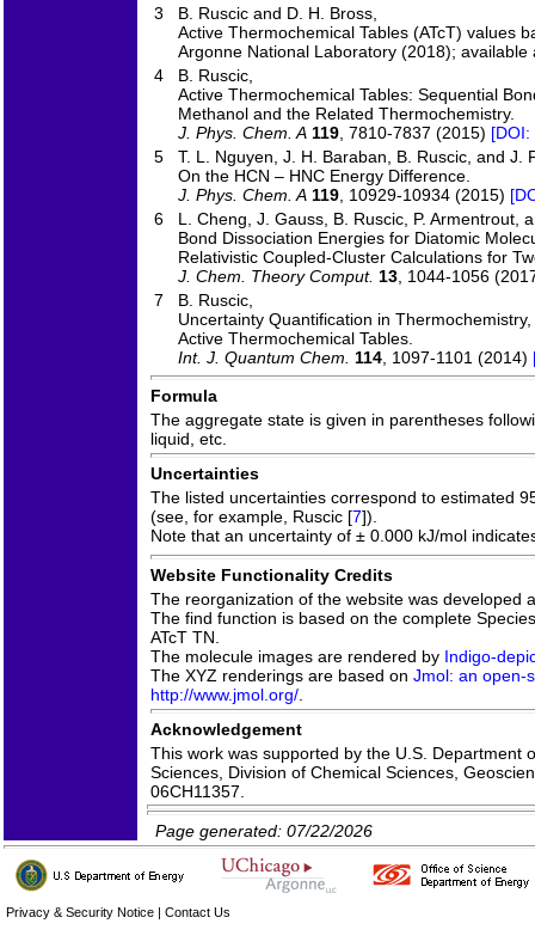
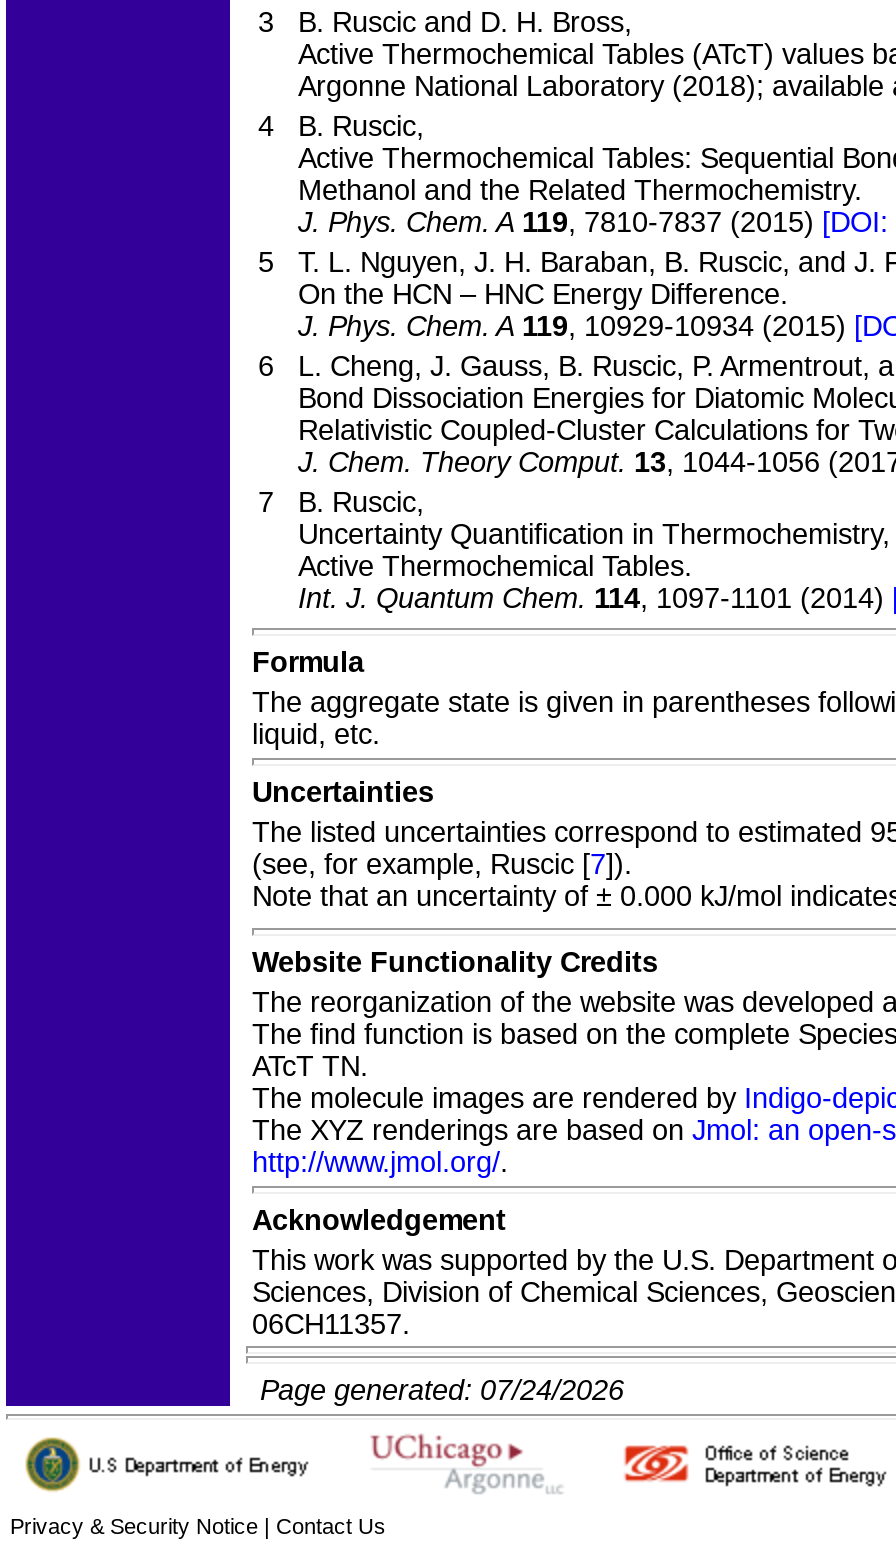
- Page generated: 07/22/2026
+ Page generated: 07/24/2026
